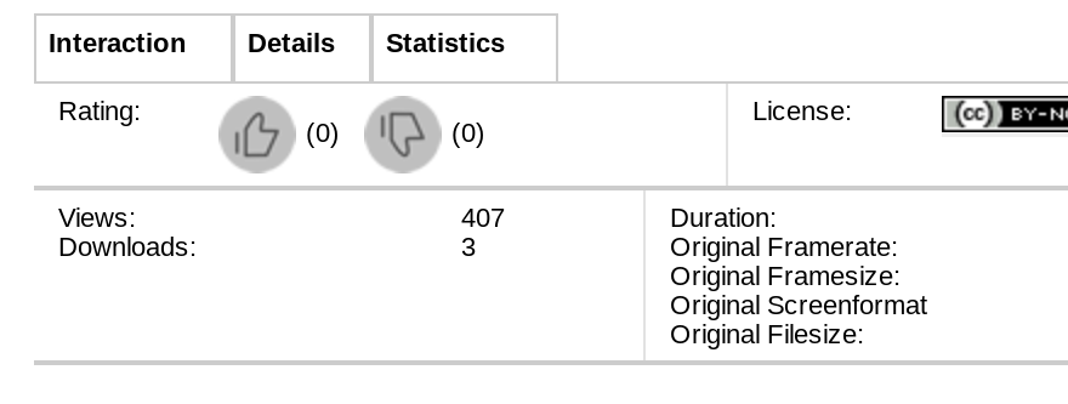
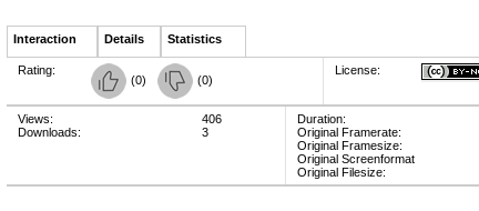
- 407
+ 406
